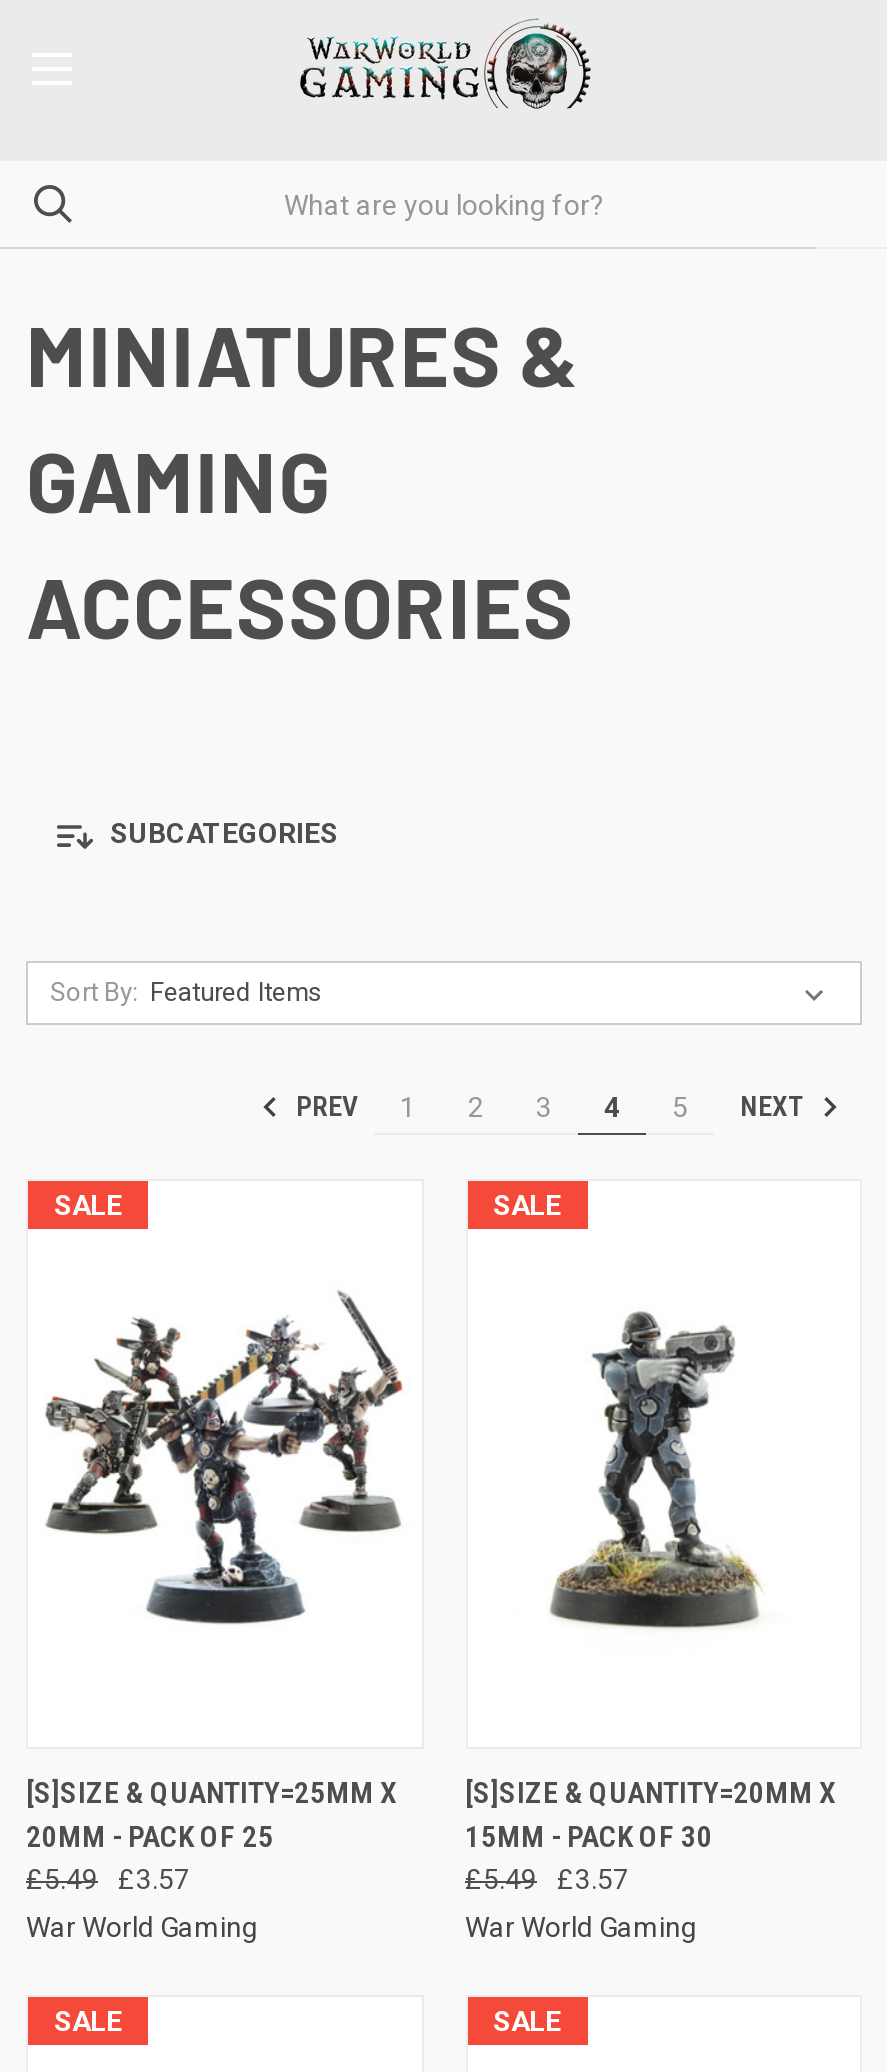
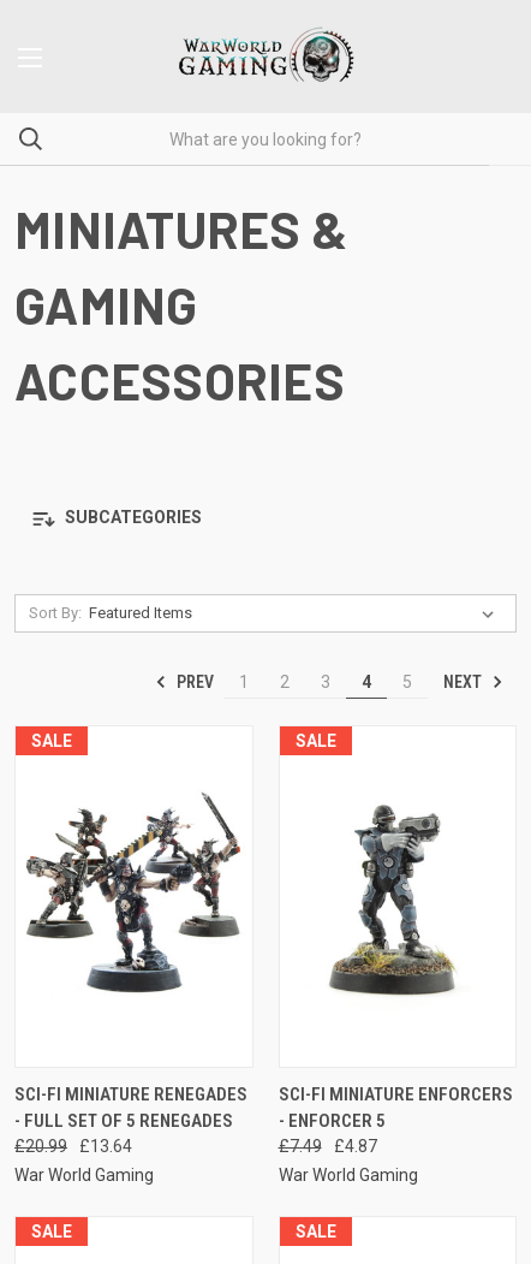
- [S]SIZE & QUANTITY=25MM X
- 20MM - PACK OF 25
- £5.49
- £3.57
+ SCI-FI MINIATURE RENEGADES
+ - FULL SET OF 5 RENEGADES
+ £20.99
+ £13.64

- [S]SIZE & QUANTITY=20MM X
- 15MM - PACK OF 30
- £5.49
- £3.57
+ SCI-FI MINIATURE ENFORCERS
+ - ENFORCER 5
+ £7.49
+ £4.87
